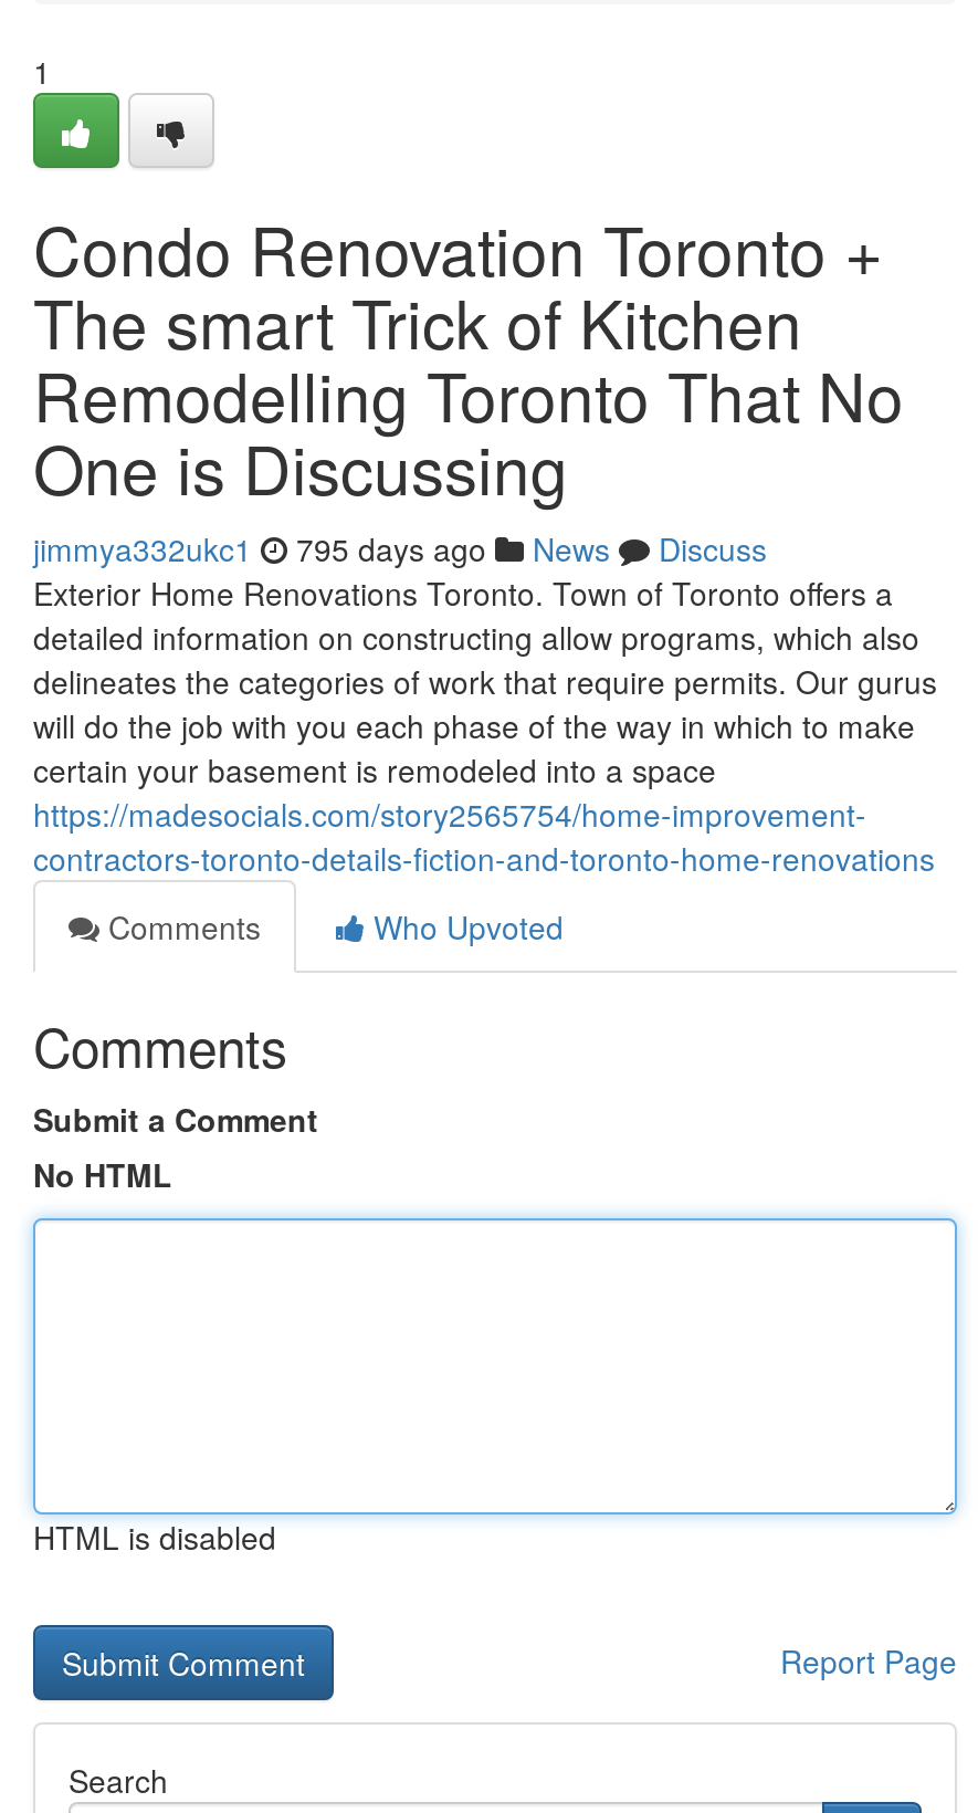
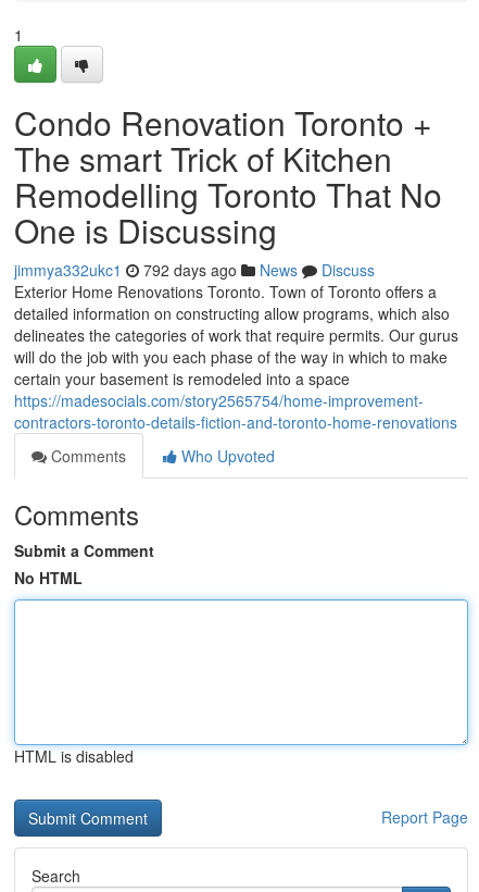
- jimmya332ukc1 795 days ago News Discuss
+ jimmya332ukc1 792 days ago News Discuss
